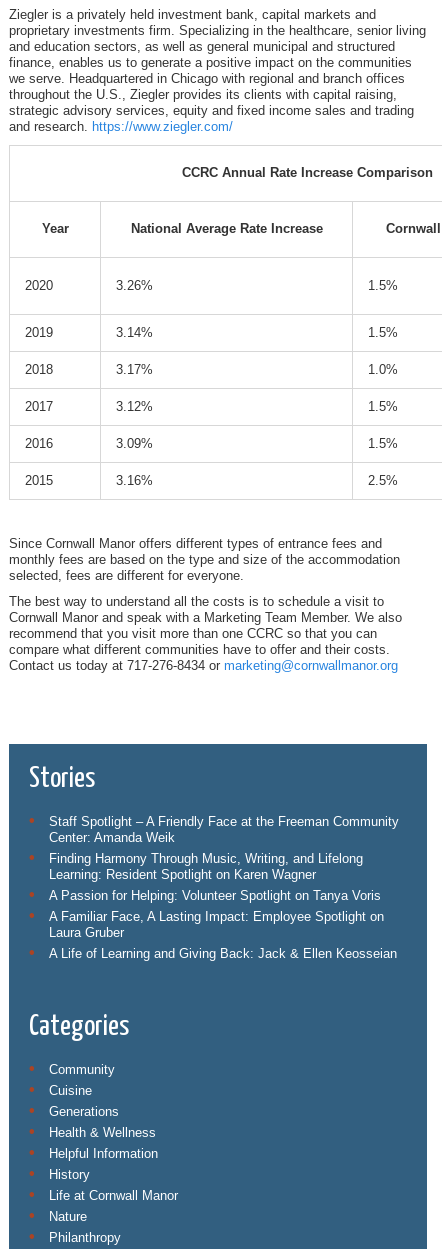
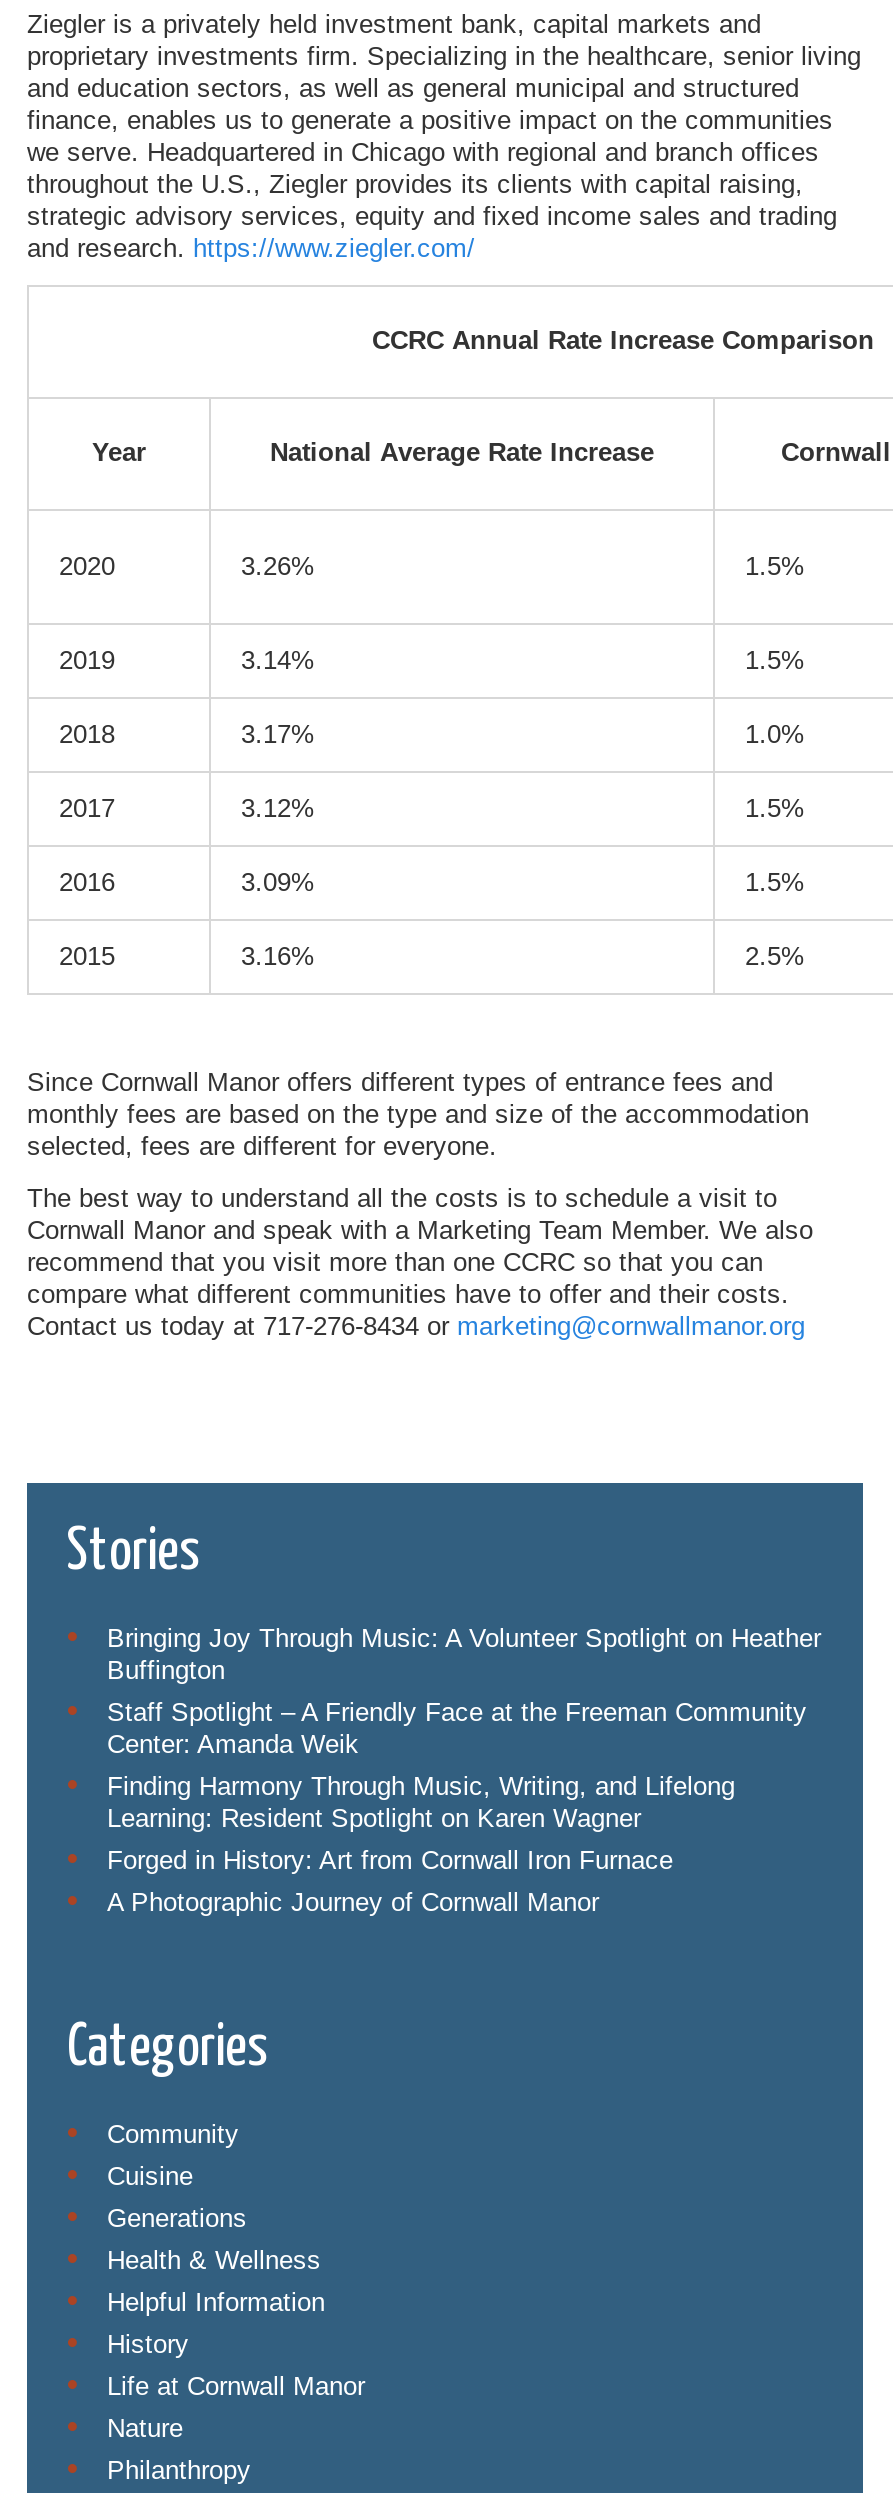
+ Bringing Joy Through Music: A Volunteer Spotlight on Heather
+ Buffington

moved down: Staff Spotlight – A Friendly Face at the Freeman Community | Center: Amanda Weik | Finding Harmony Through Music, Writing, and Lifelong | Learning: Resident Spotlight on Karen Wagner

- A Passion for Helping: Volunteer Spotlight on Tanya Voris
- A Familiar Face, A Lasting Impact: Employee Spotlight on
- Laura Gruber
- A Life of Learning and Giving Back: Jack & Ellen Keosseian
+ Forged in History: Art from Cornwall Iron Furnace
+ A Photographic Journey of Cornwall Manor
